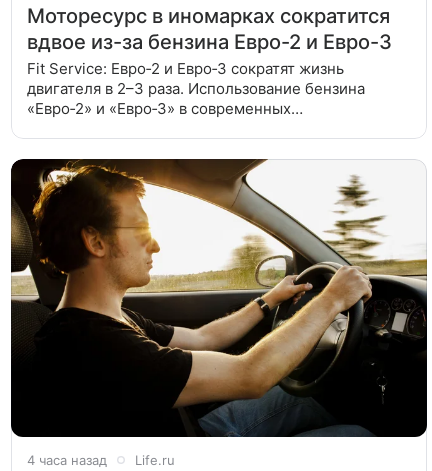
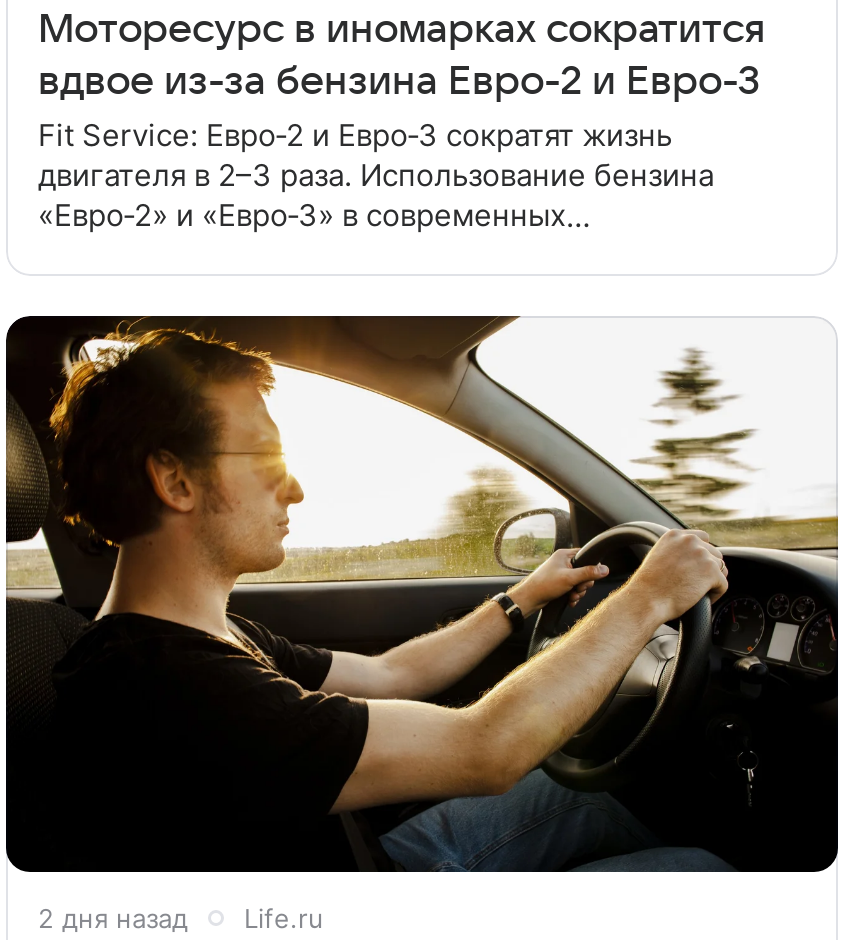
- 4 часа назад Life.ru
+ 2 дня назад Life.ru
